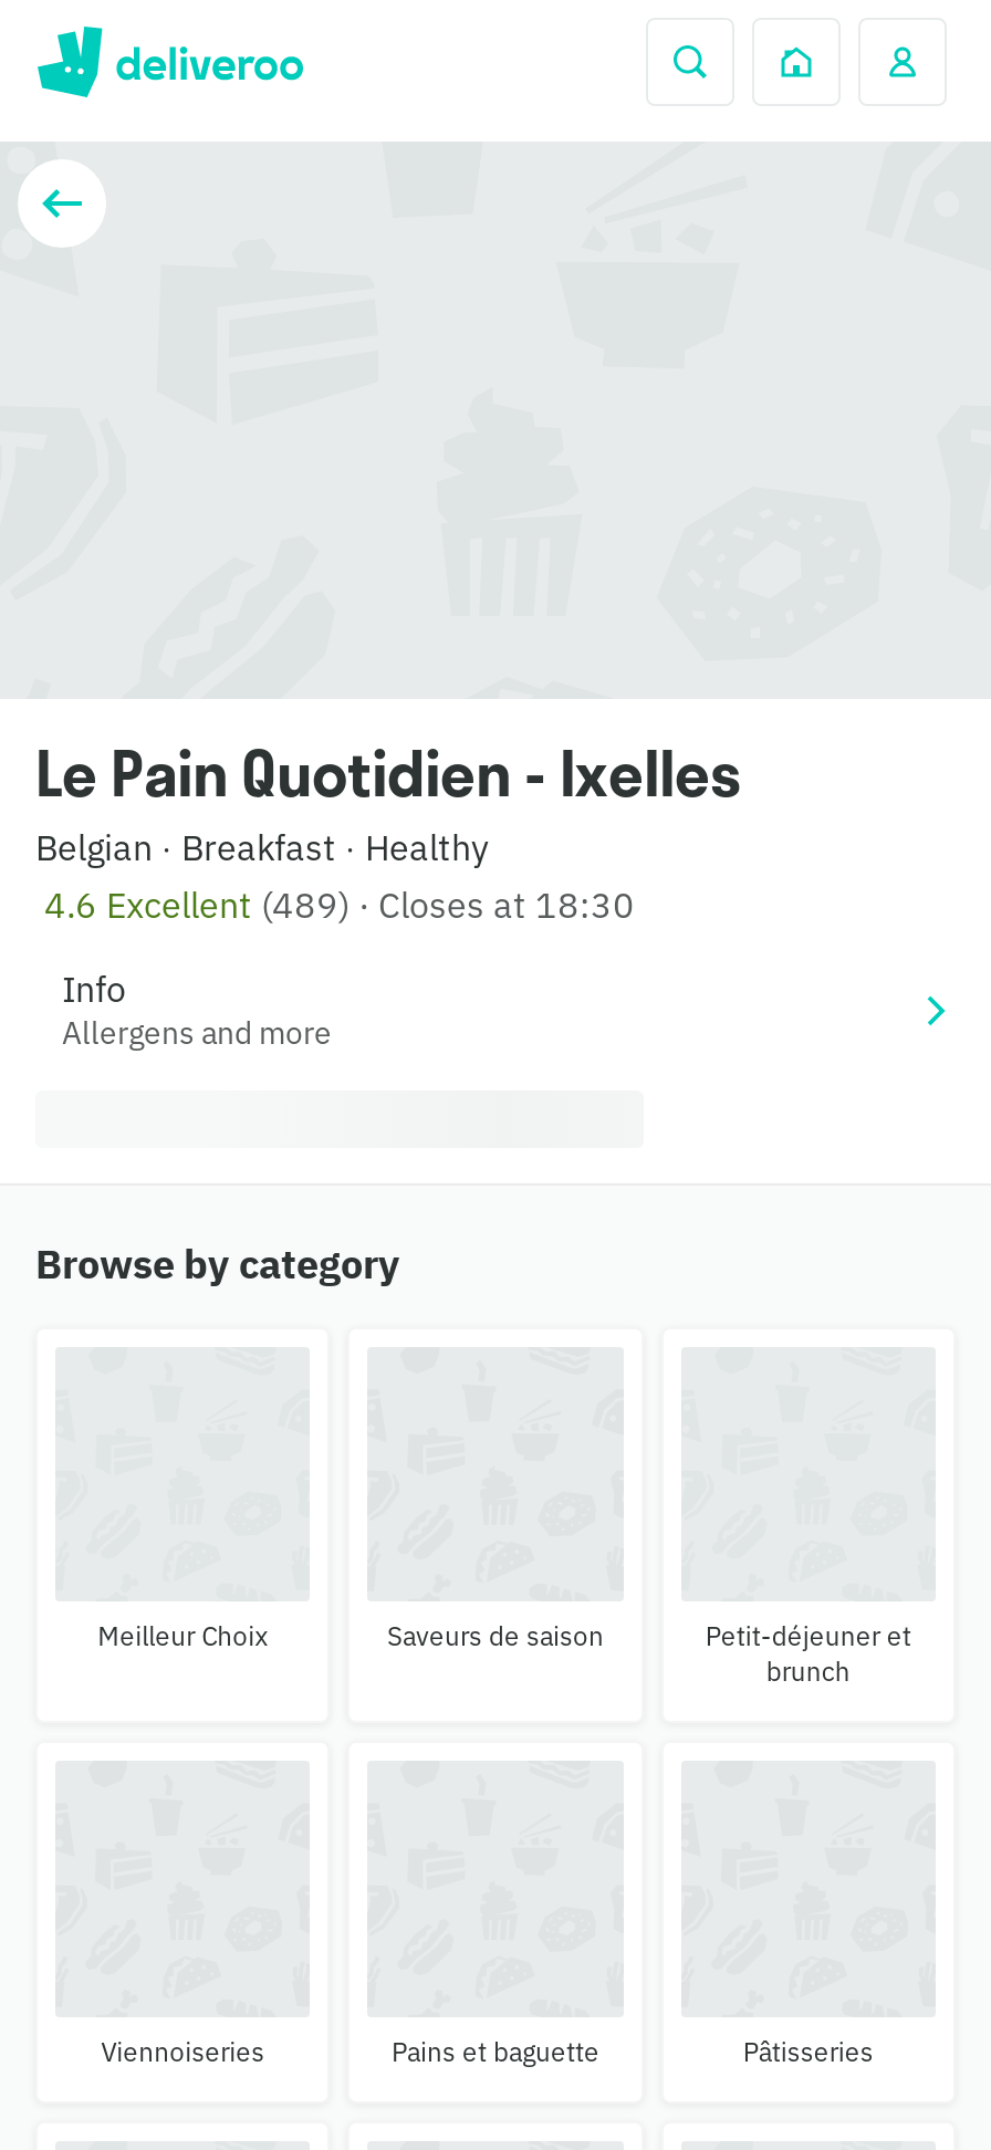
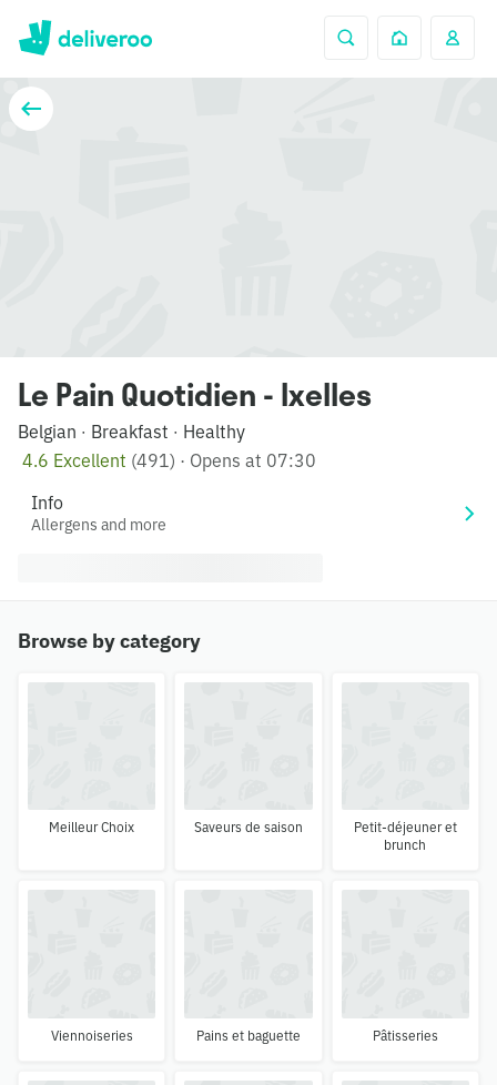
- 4.6 Excellent (489) · Closes at 18:30
+ 4.6 Excellent (491) · Opens at 07:30
